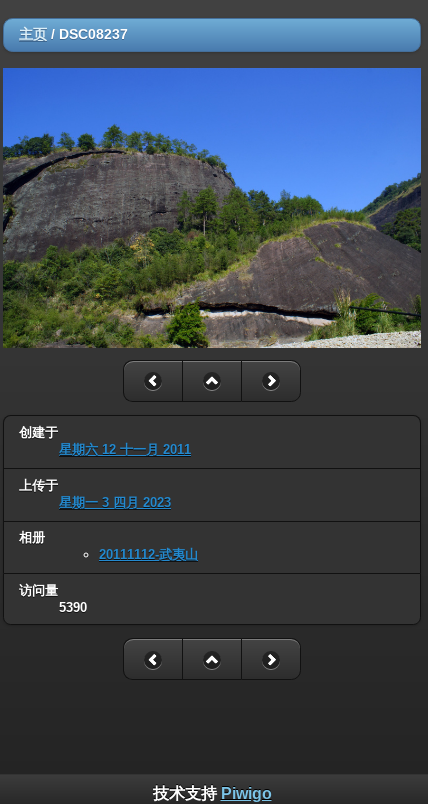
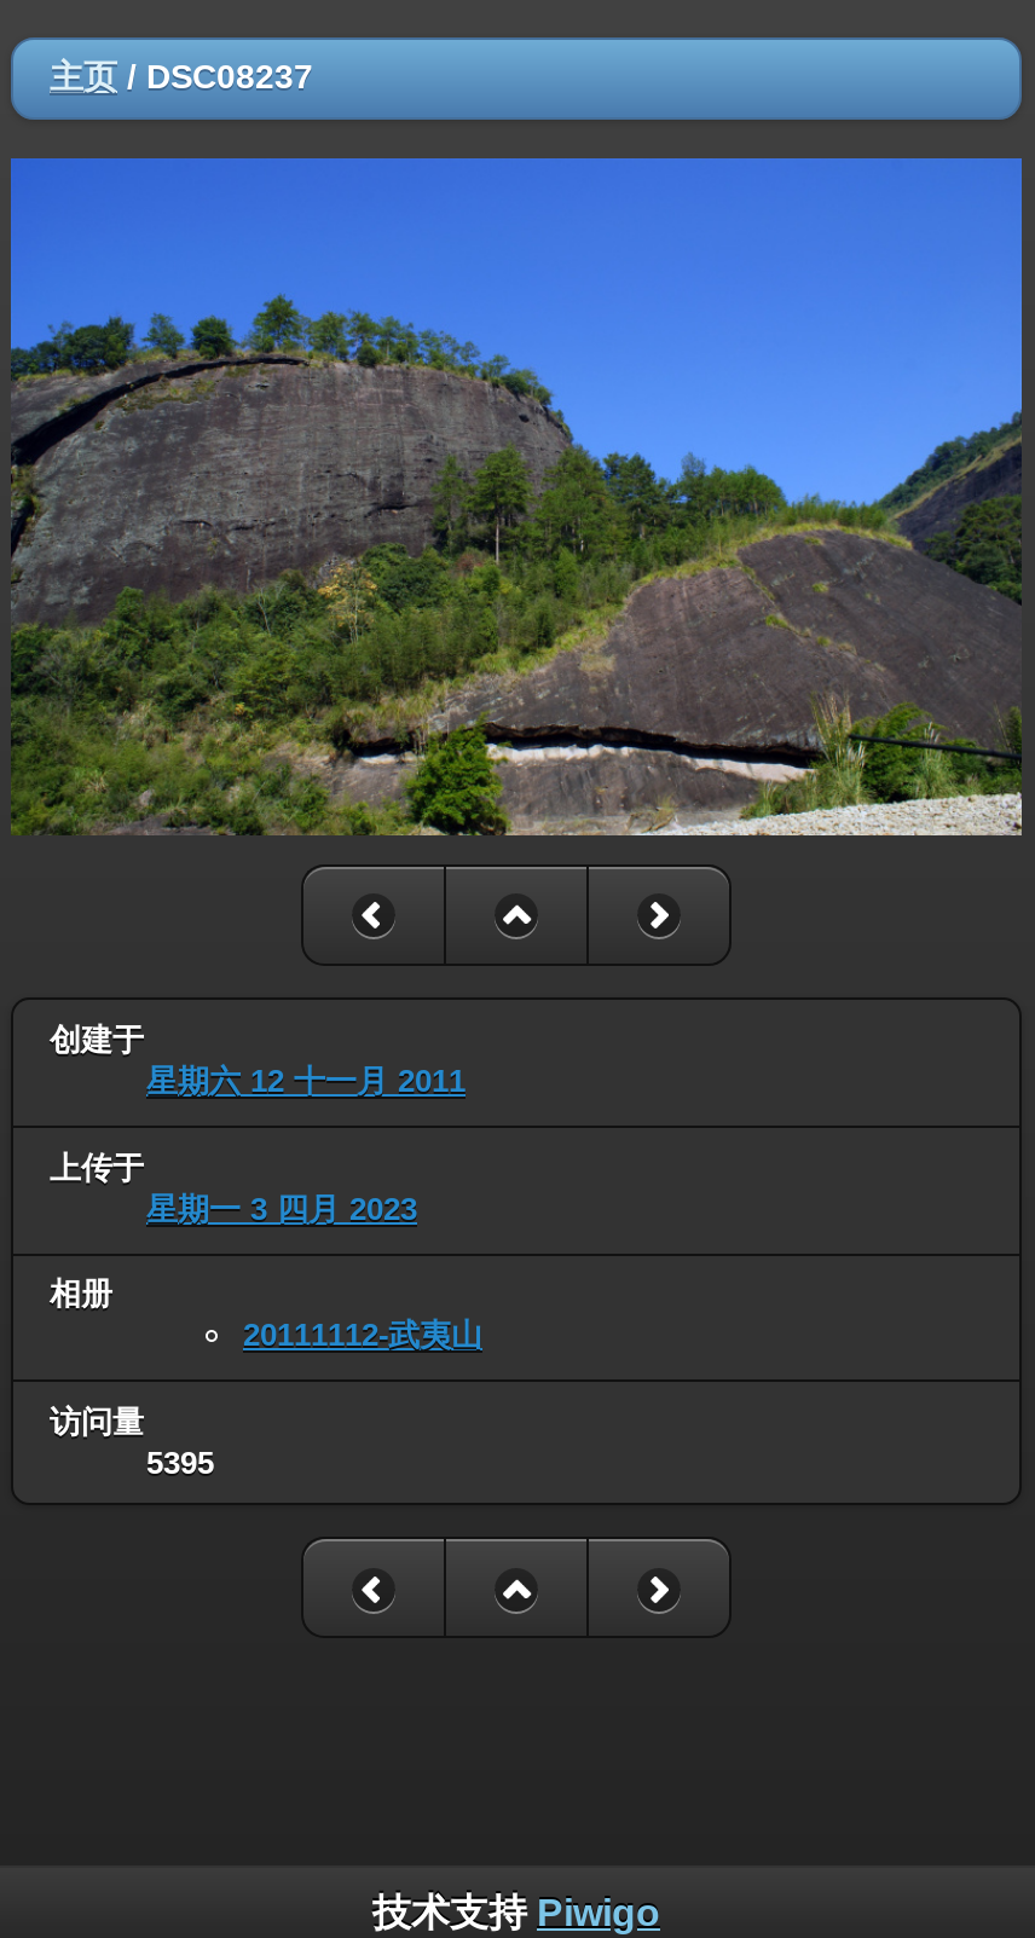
- 5390
+ 5395
